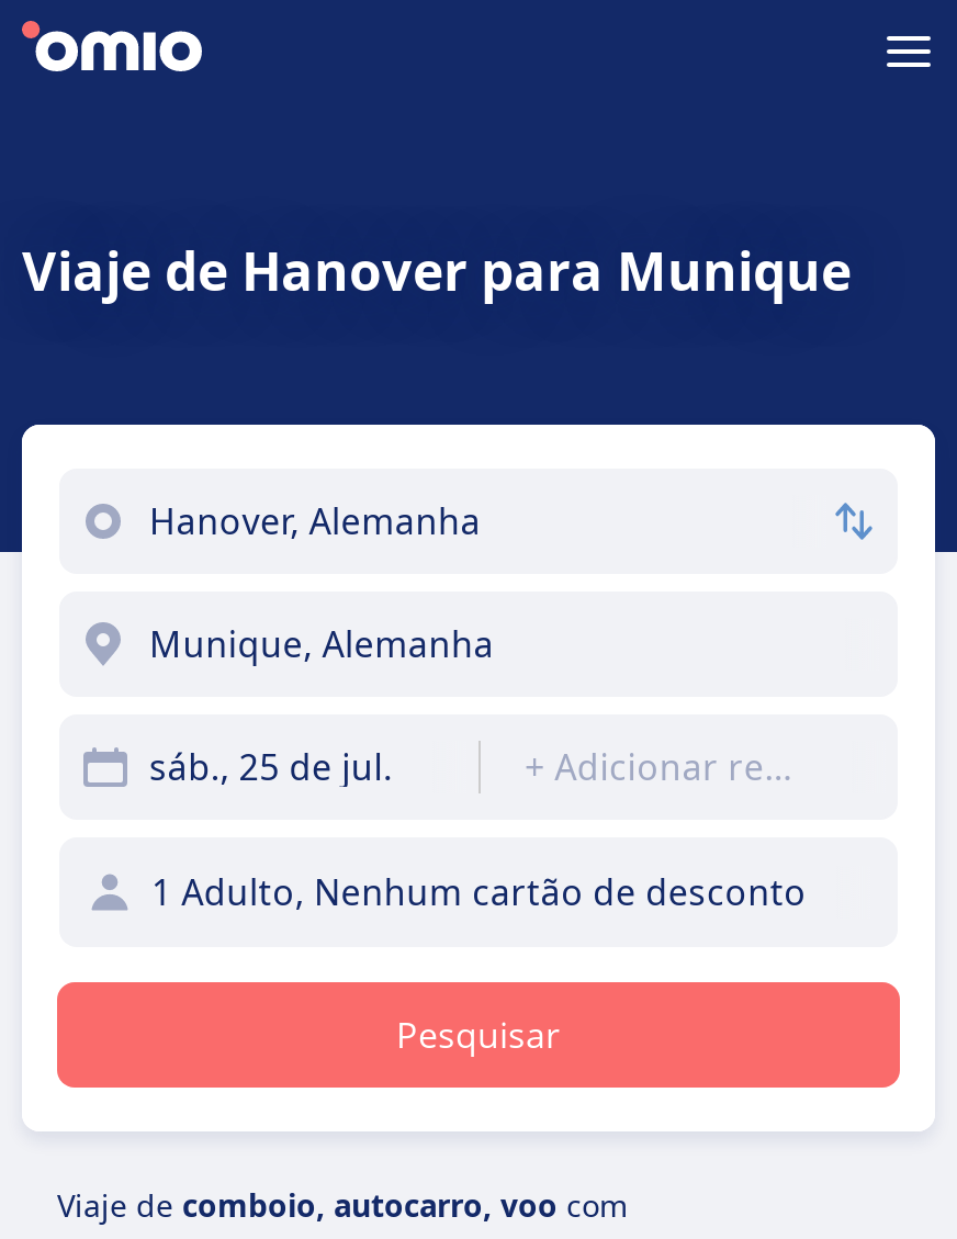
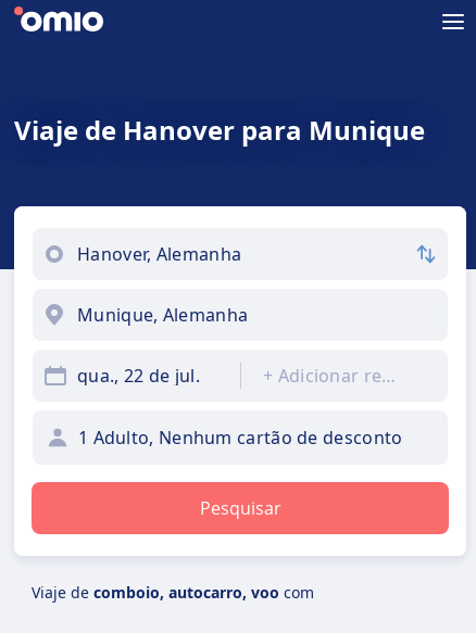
- sáb., 25 de jul.
+ qua., 22 de jul.
